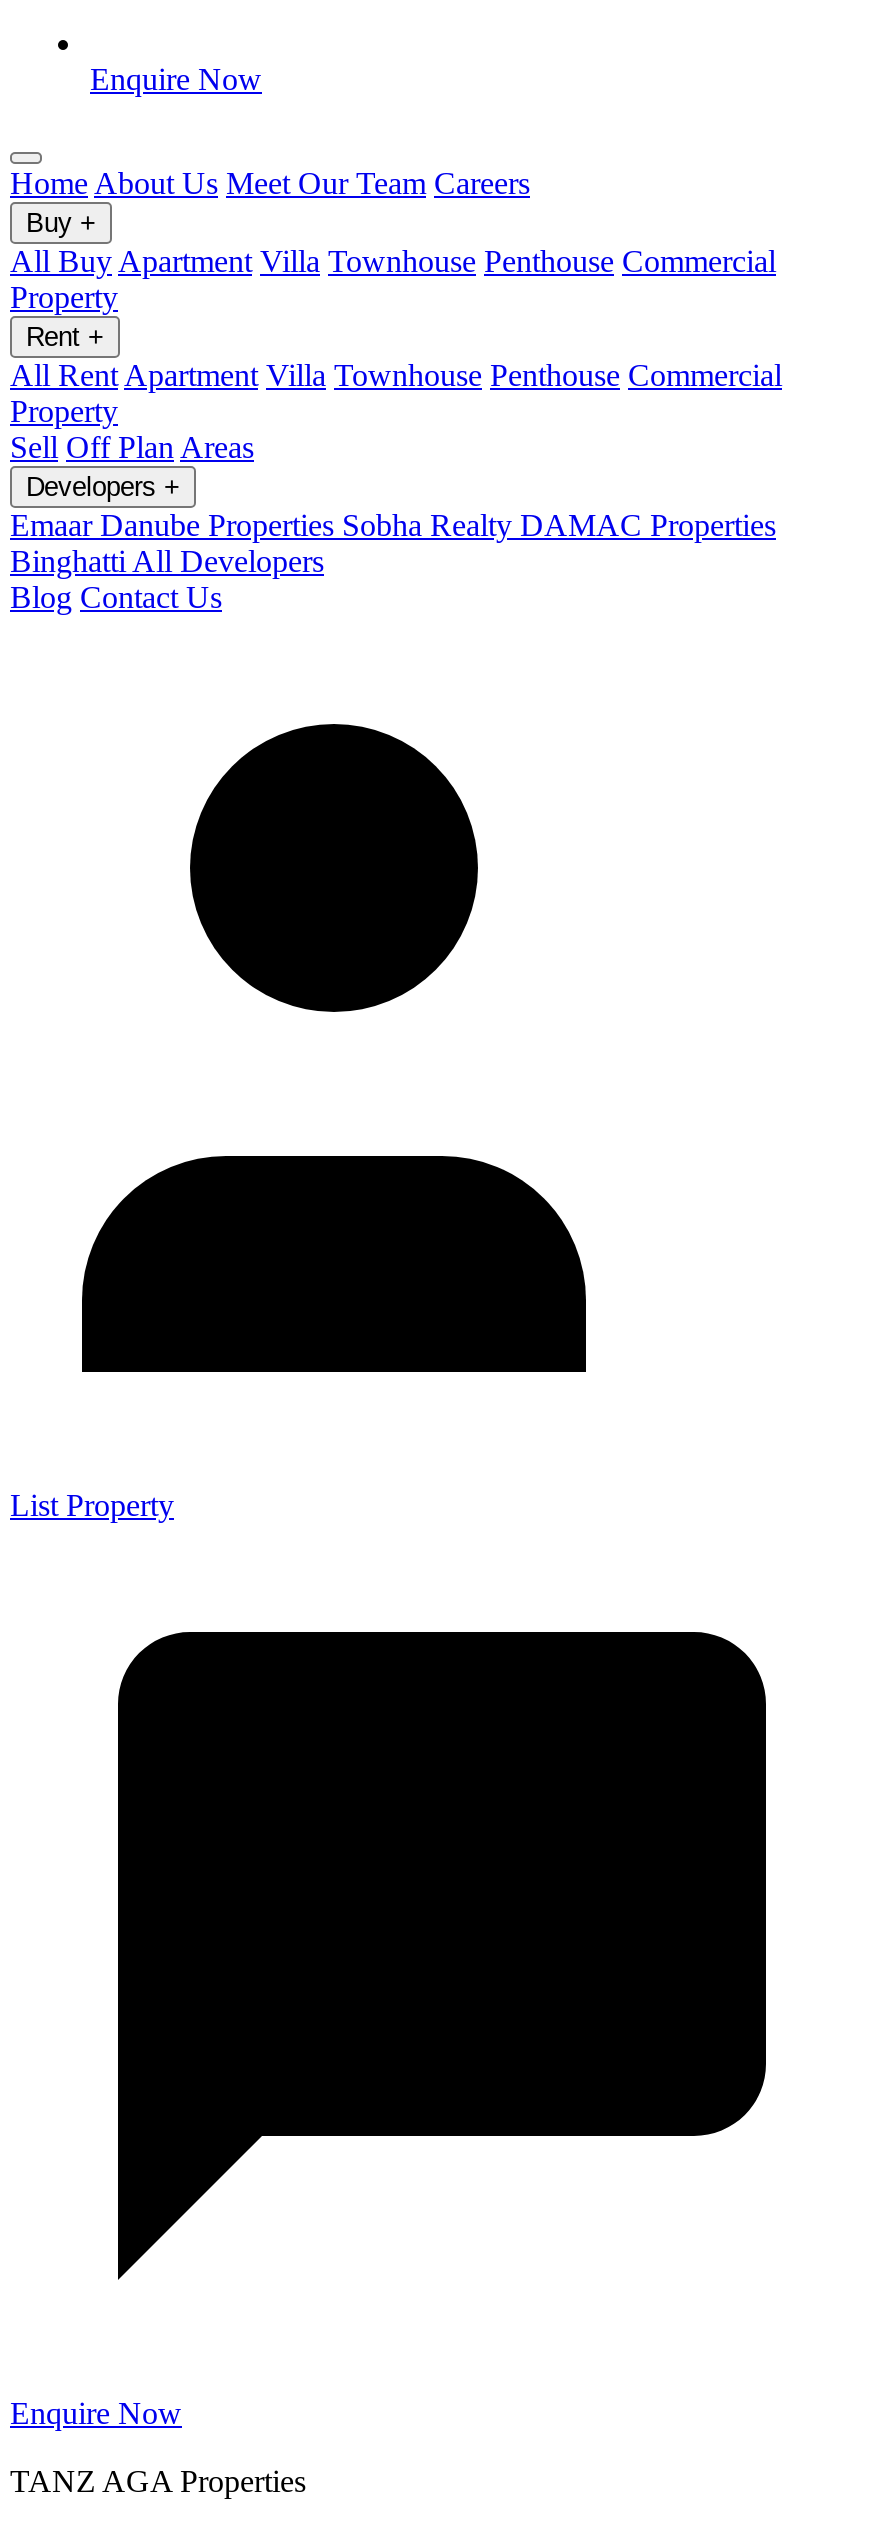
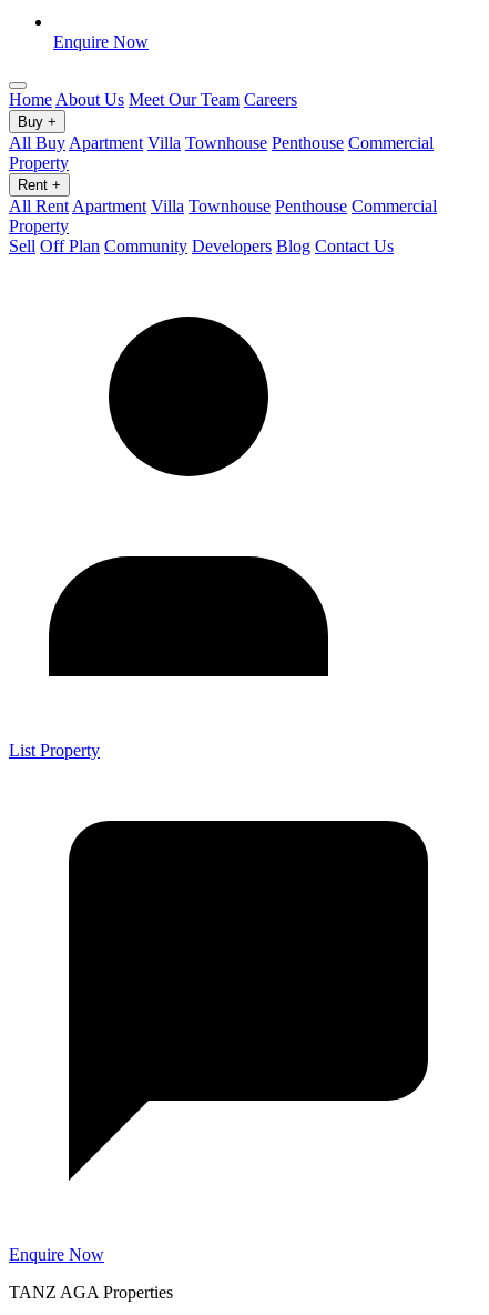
- Sell Off Plan Areas
- Developers +
- EmaarDanube Properties Sobha Realty DAMAC Properties
- Binghatti All Developers
- Blog Contact Us
+ Sell Off Plan Community Developers Blog Contact Us
